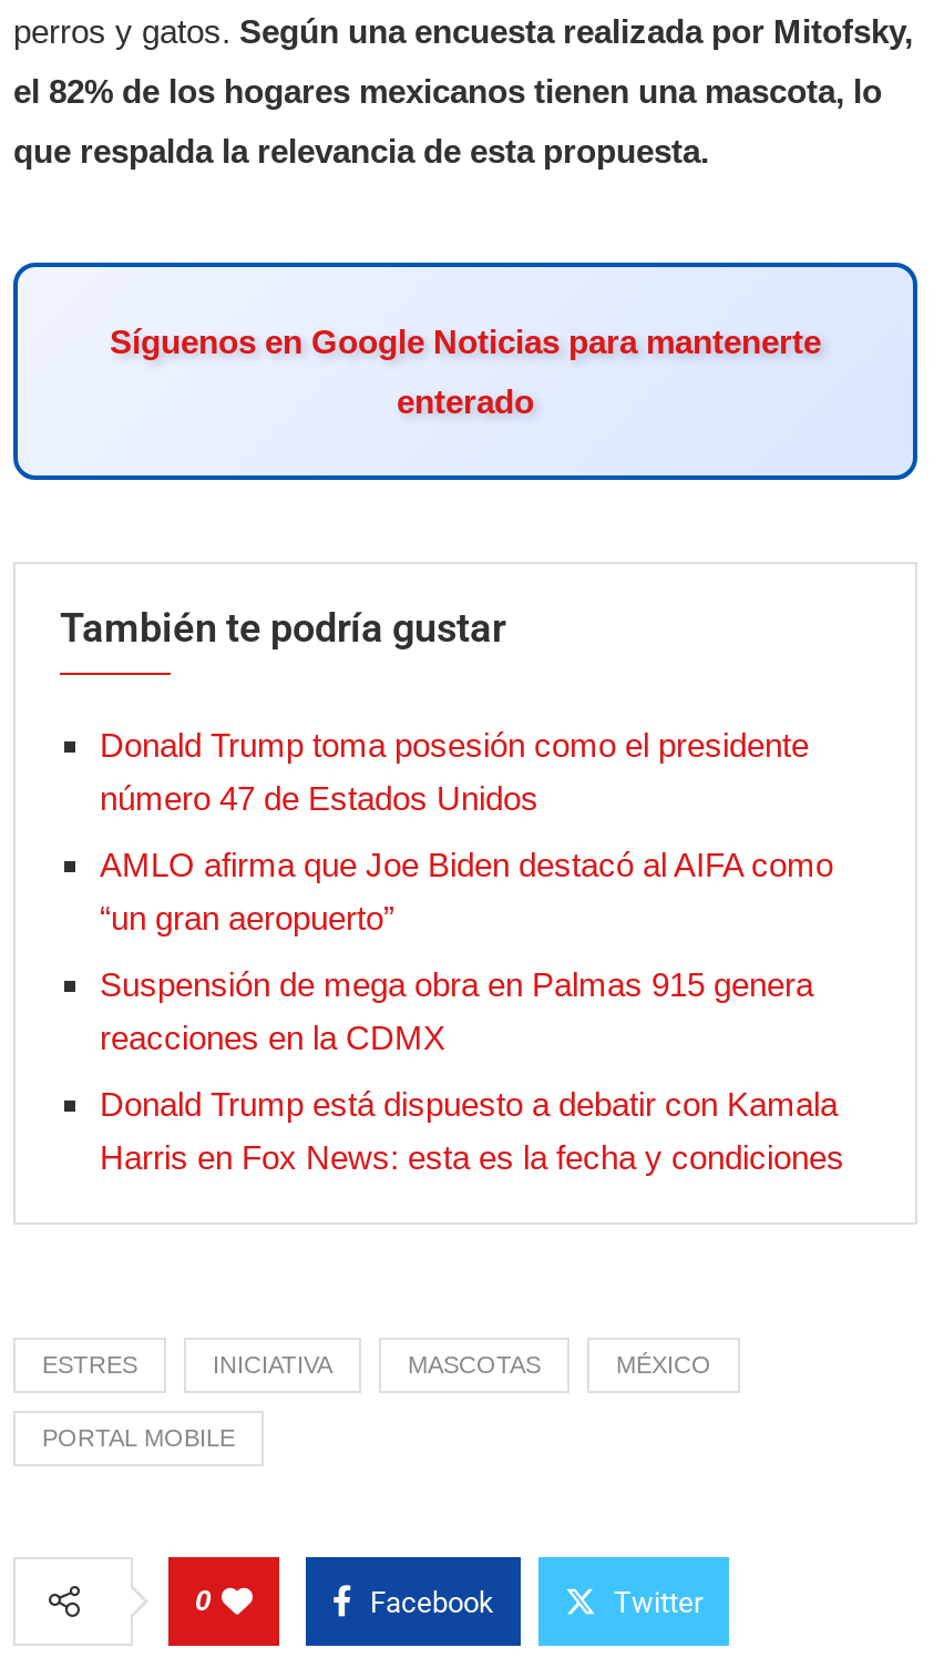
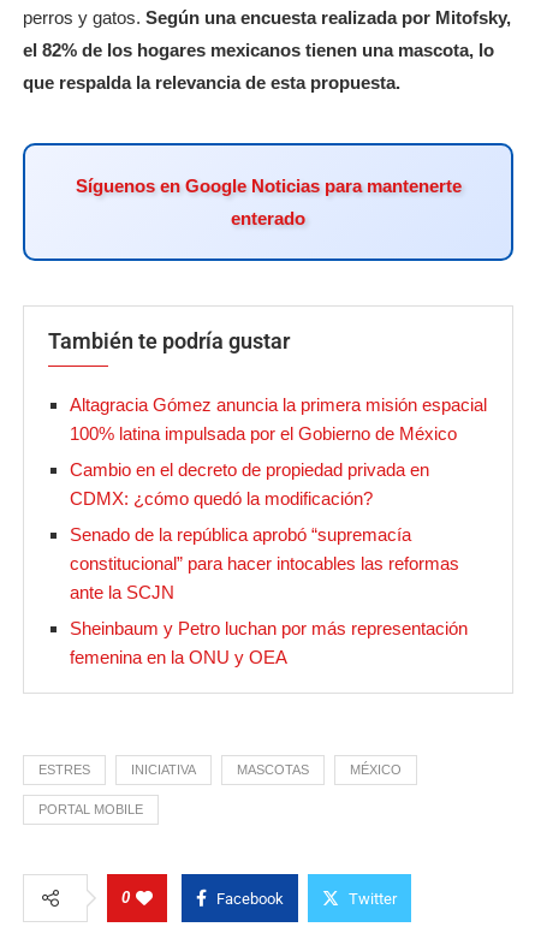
- Donald Trump toma posesión como el presidente
- número 47 de Estados Unidos
+ Altagracia Gómez anuncia la primera misión espacial
+ 100% latina impulsada por el Gobierno de México

- AMLO afirma que Joe Biden destacó al AIFA como
- “un gran aeropuerto”
+ Cambio en el decreto de propiedad privada en
+ CDMX: ¿cómo quedó la modificación?

- Suspensión de mega obra en Palmas 915 genera
- reacciones en la CDMX
+ Senado de la república aprobó “supremacía
+ constitucional” para hacer intocables las reformas
+ ante la SCJN

- Donald Trump está dispuesto a debatir con Kamala
- Harris en Fox News: esta es la fecha y condiciones
+ Sheinbaum y Petro luchan por más representación
+ femenina en la ONU y OEA
